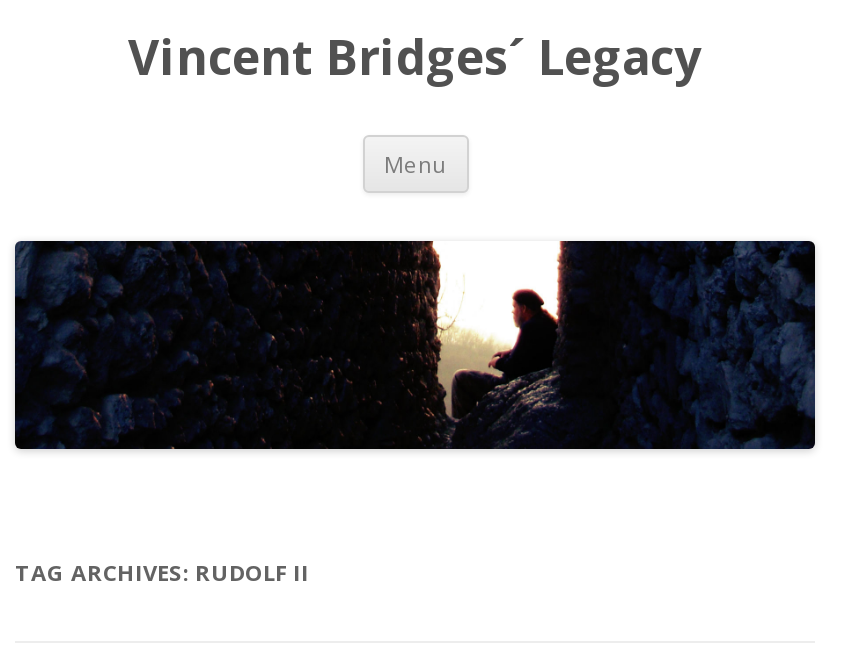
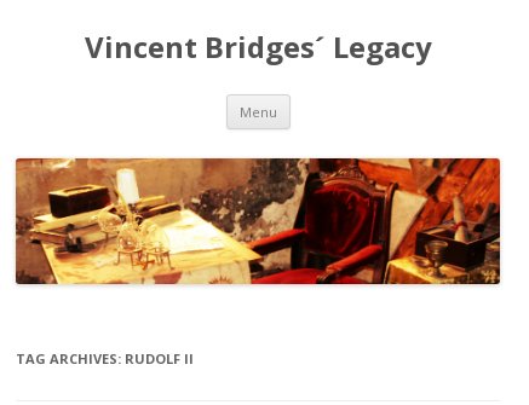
- [image]
+ [image]
